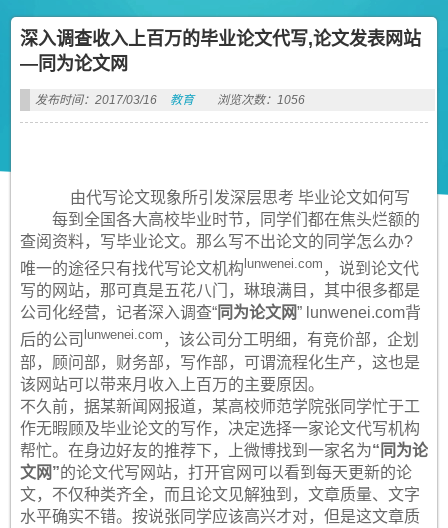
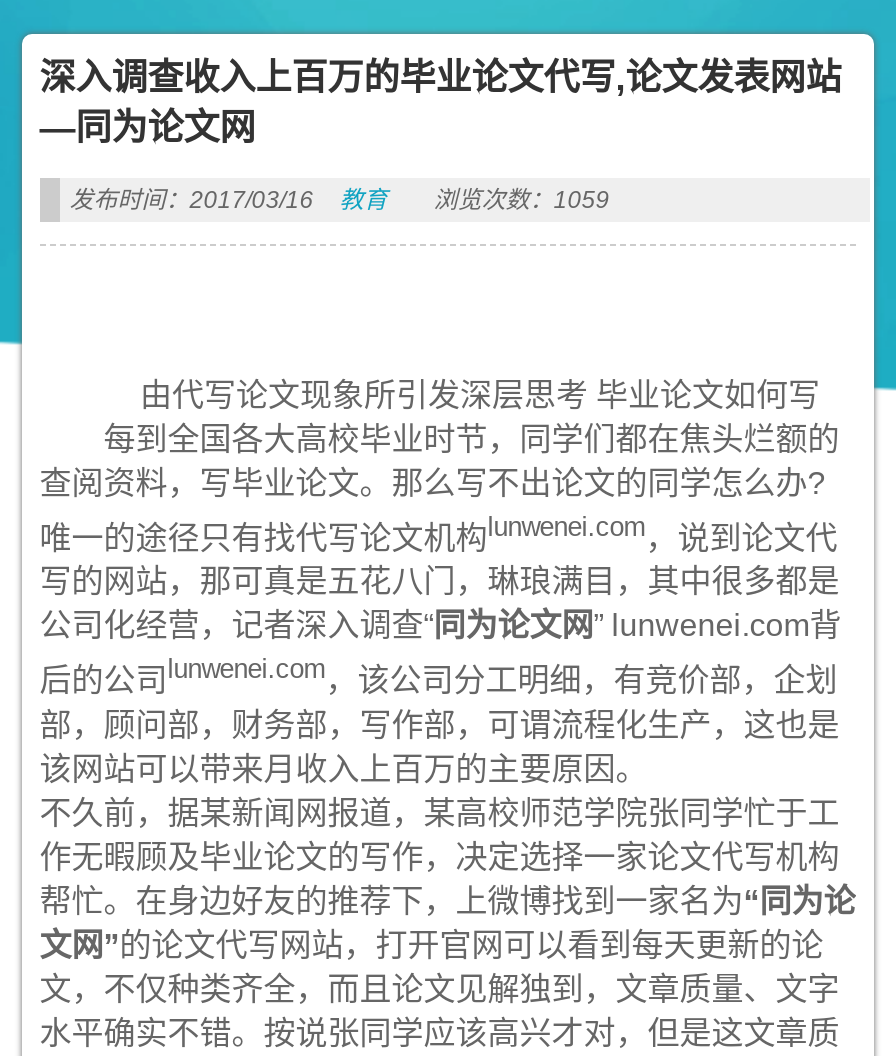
- 浏览次数：1056
+ 浏览次数：1059
